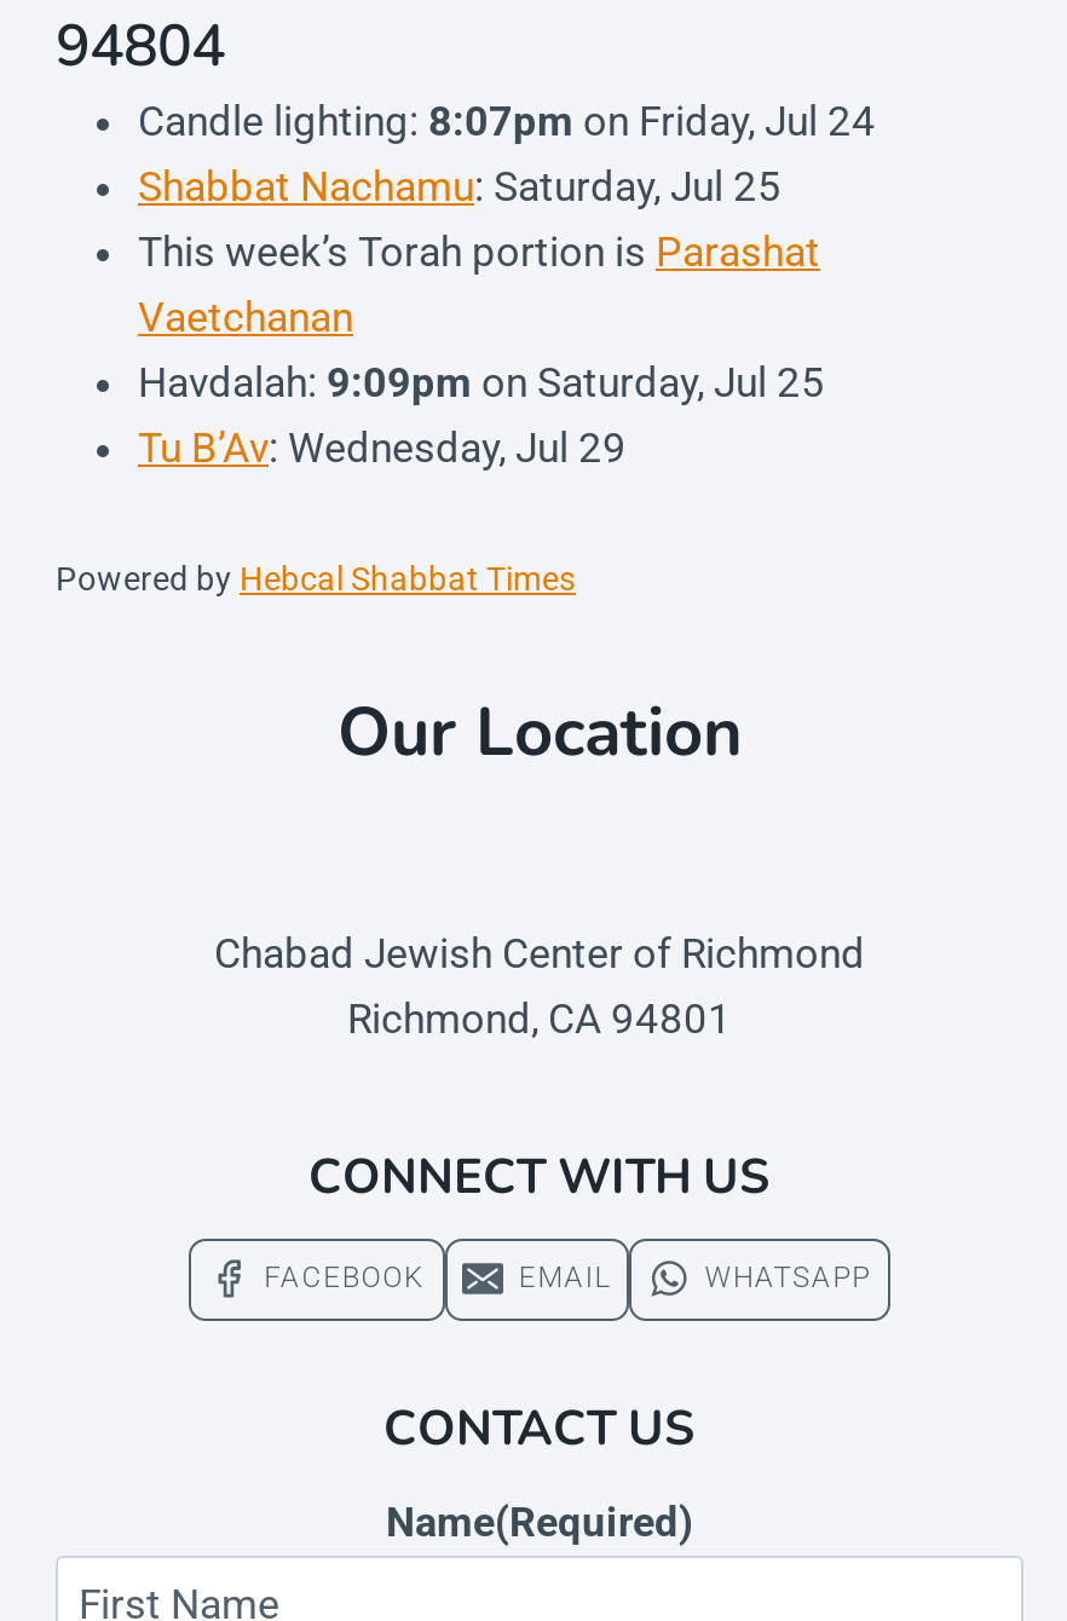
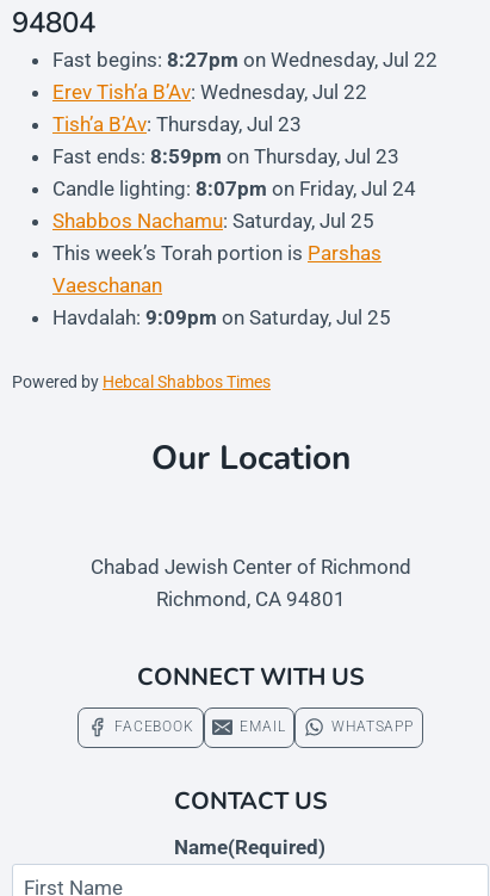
+ Fast begins: 8:27pm on Wednesday, Jul 22
+ Erev Tish’a B’Av: Wednesday, Jul 22
+ Tish’a B’Av: Thursday, Jul 23
+ Fast ends: 8:59pm on Thursday, Jul 23

moved down: Candle lighting: 8:07pm on Friday, Jul 24

- Shabbat Nachamu: Saturday, Jul 25
- This week’s Torah portion is Parashat
- Vaetchanan
+ Shabbos Nachamu: Saturday, Jul 25
+ This week’s Torah portion is Parshas
+ Vaeschanan

moved down: Havdalah: 9:09pm on Saturday, Jul 25

- Tu B’Av: Wednesday, Jul 29
- Powered by Hebcal Shabbat Times
+ Powered by Hebcal Shabbos Times
